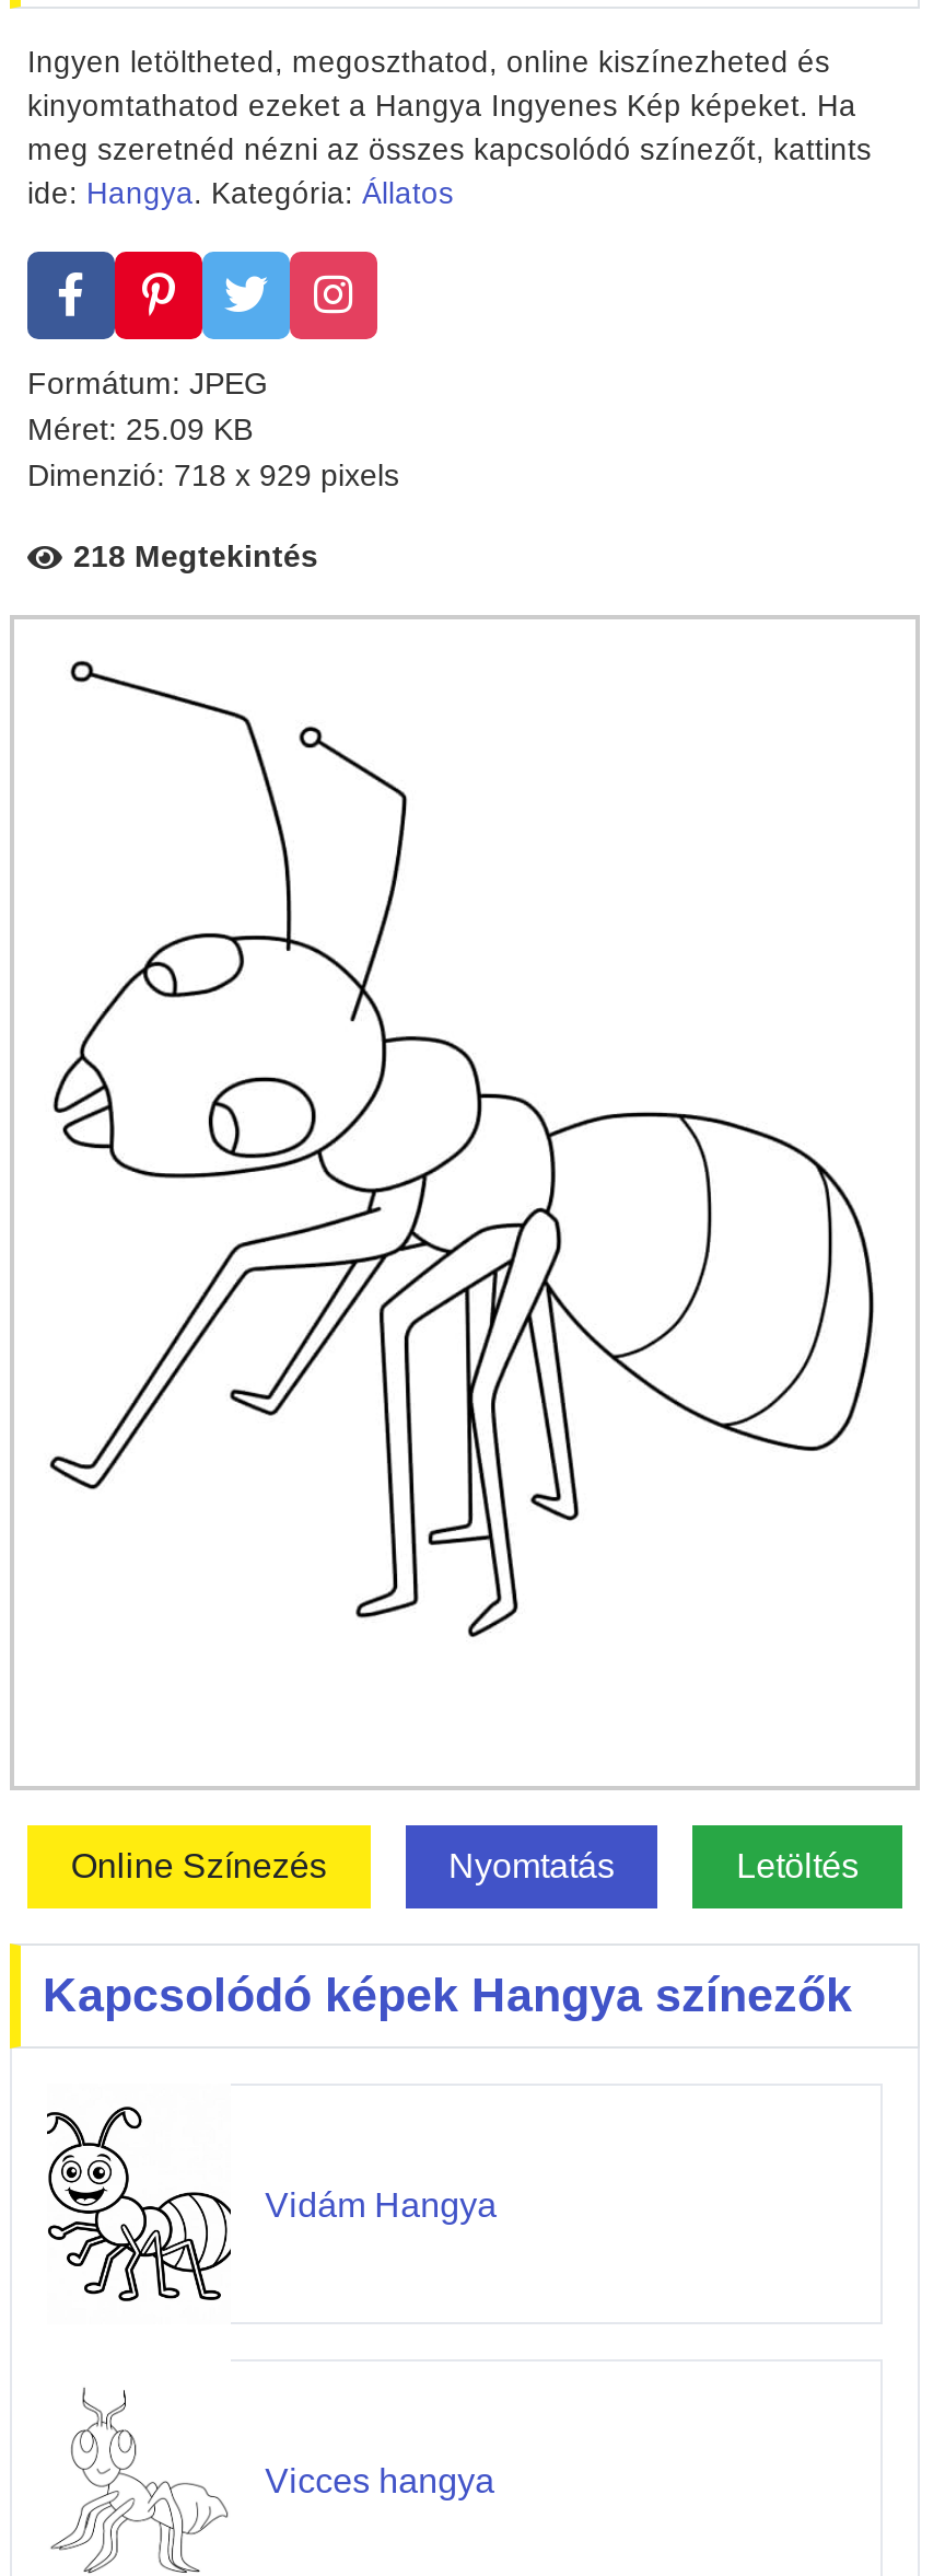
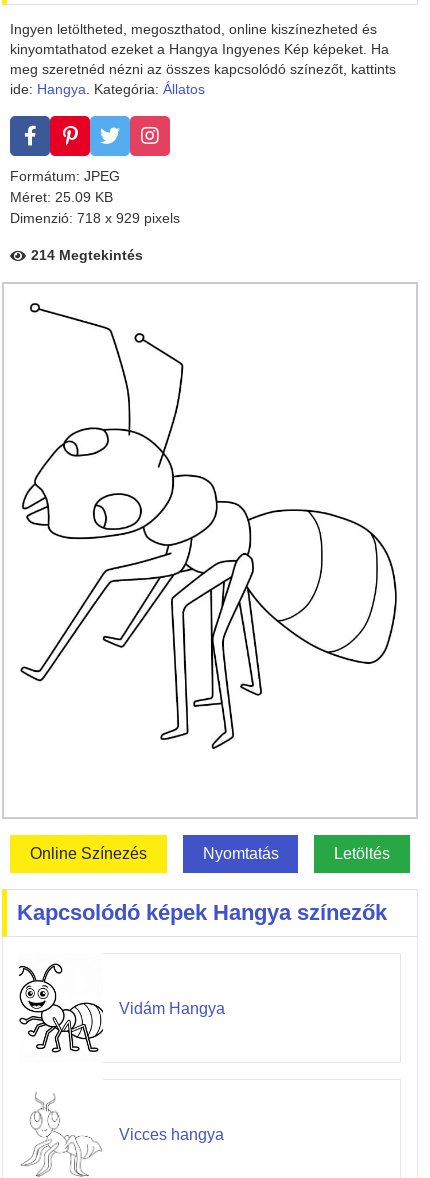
- 218 Megtekintés
+ 214 Megtekintés
